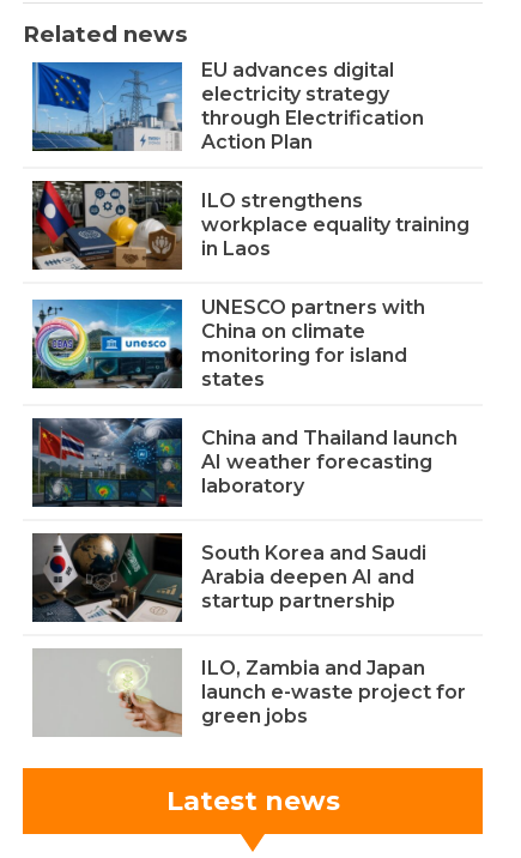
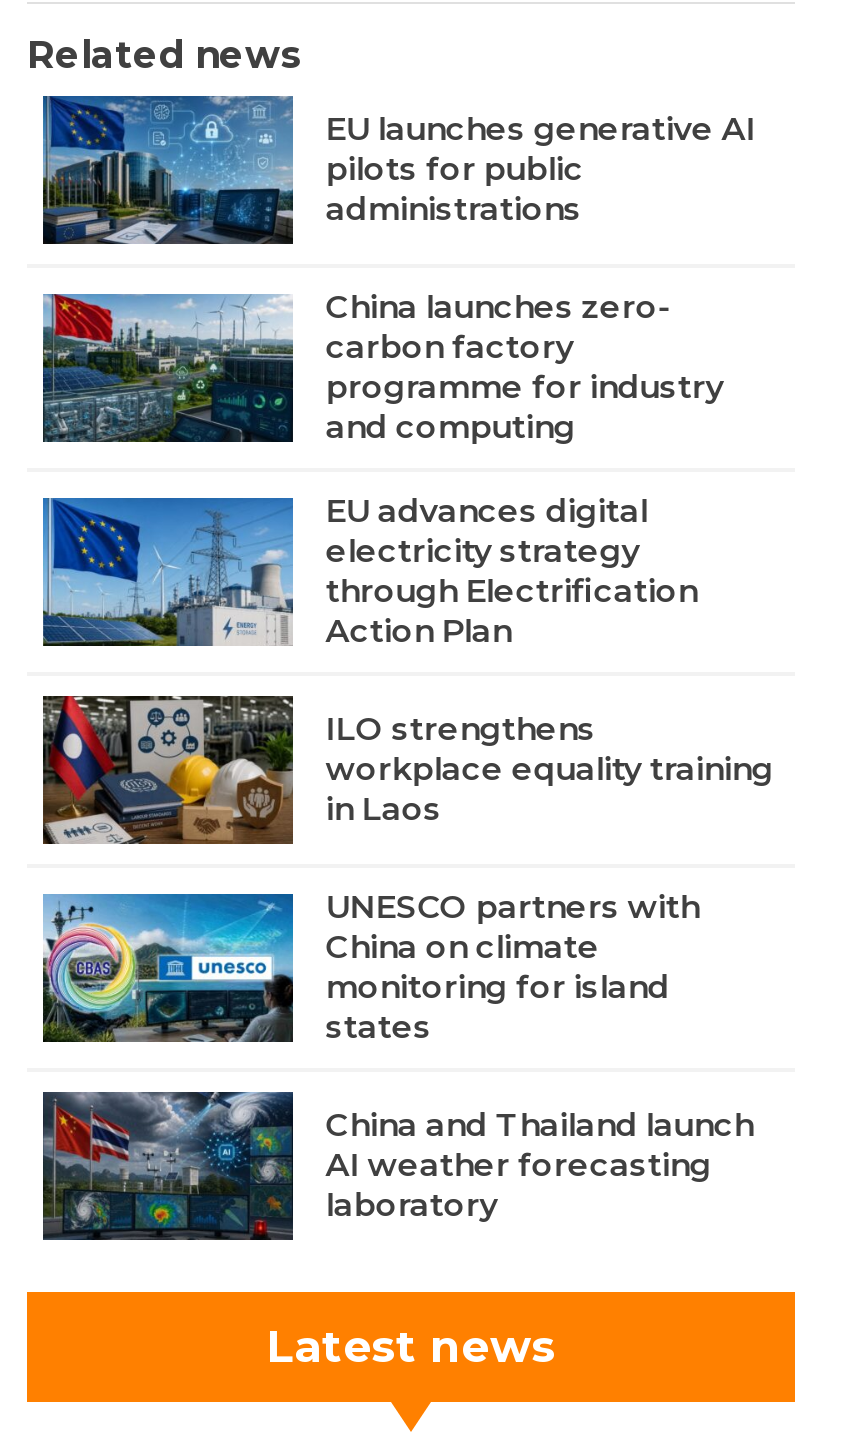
+ [image]
+ EU launches generative AI
+ pilots for public
+ administrations
+ China launches zero-
+ carbon factory
+ programme for industry
+ and computing

+ [image]

moved down: [image] | EU advances digital | electricity strategy | ... | AI weather forecasting | laboratory

- [image]
- South Korea and Saudi
- Arabia deepen AI and
- startup partnership
- ILO, Zambia and Japan
- launch e-waste project for
- green jobs

- [image]
